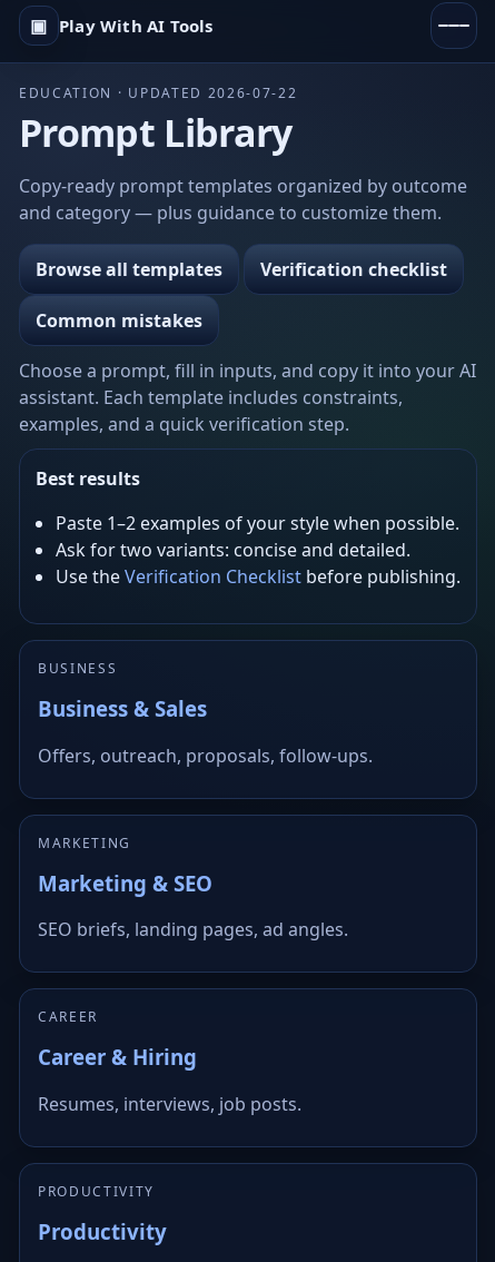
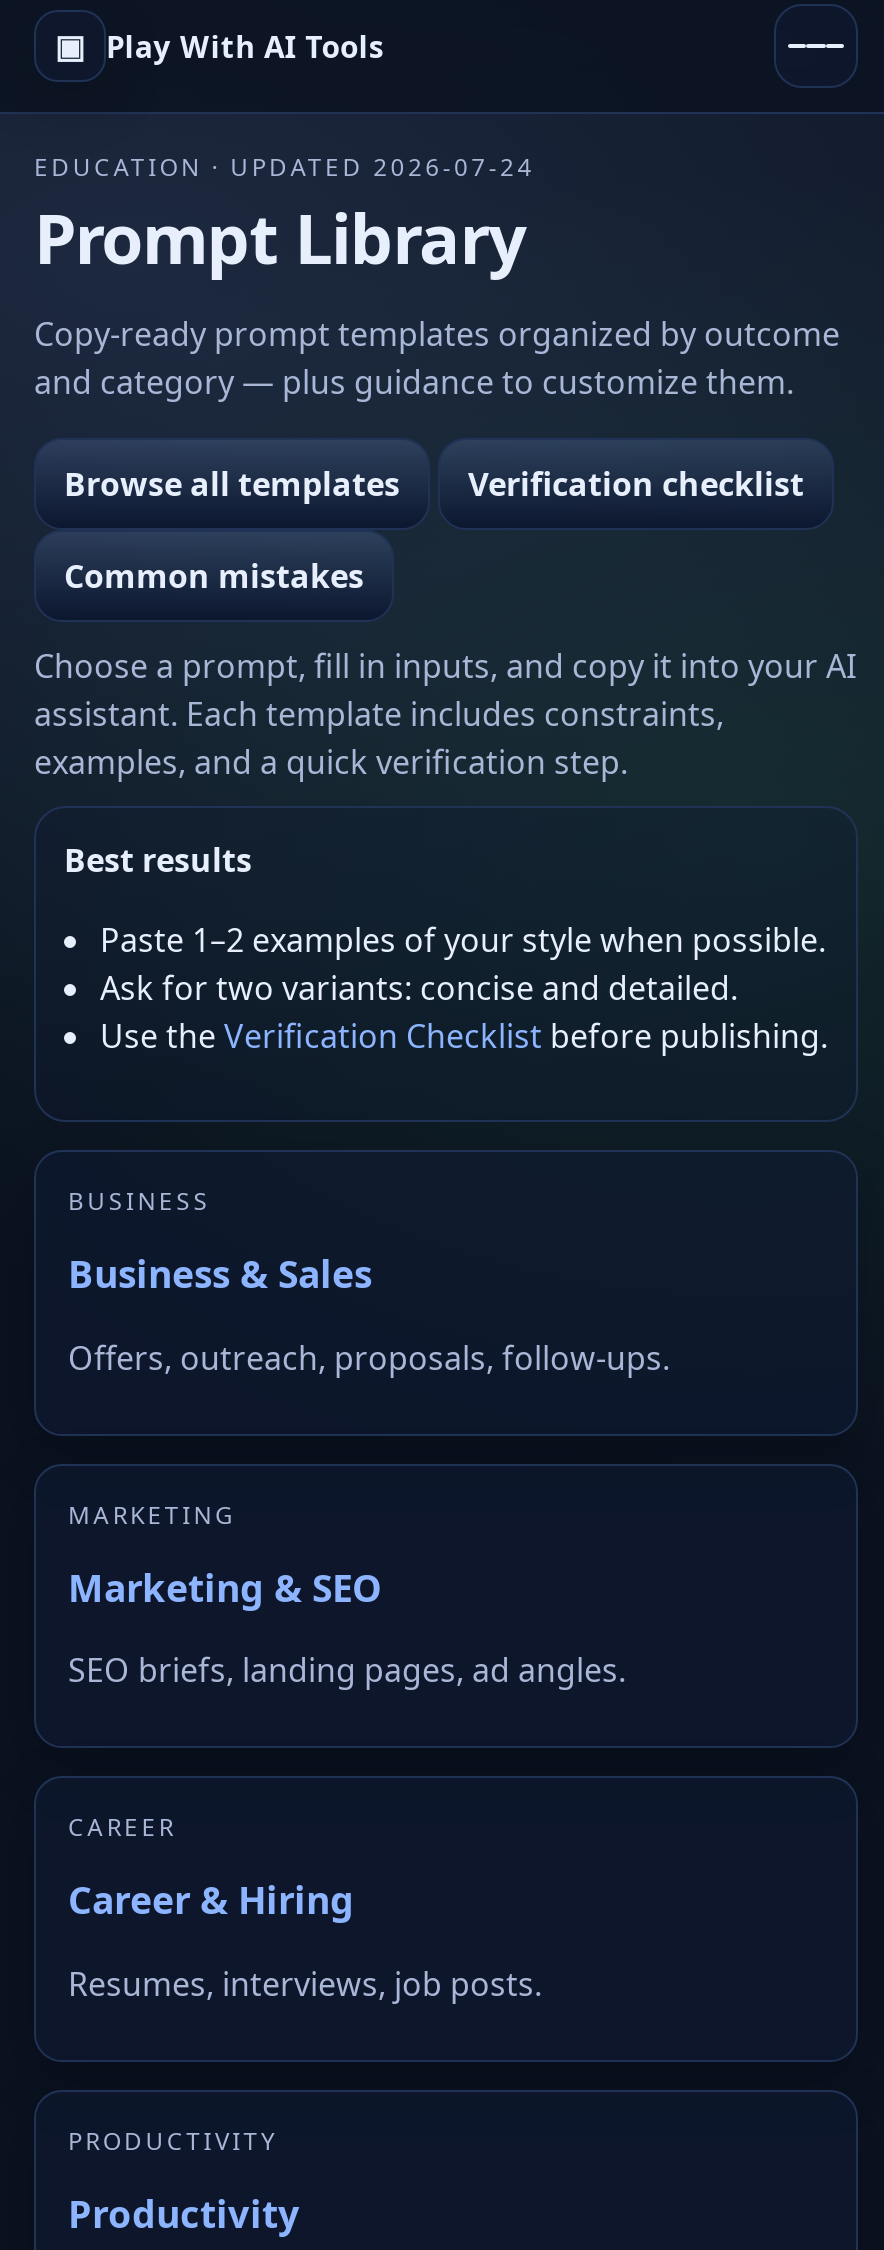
- EDUCATION · UPDATED 2026-07-22
+ EDUCATION · UPDATED 2026-07-24
